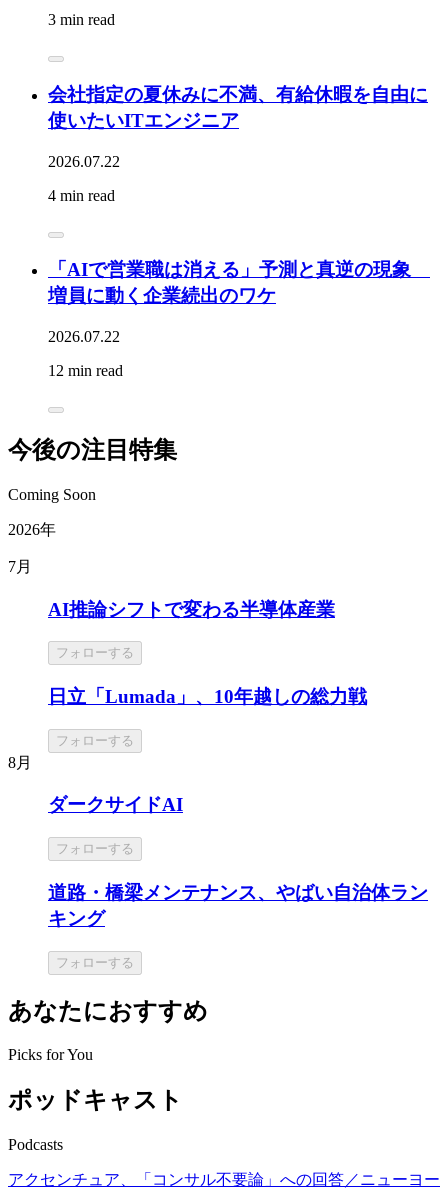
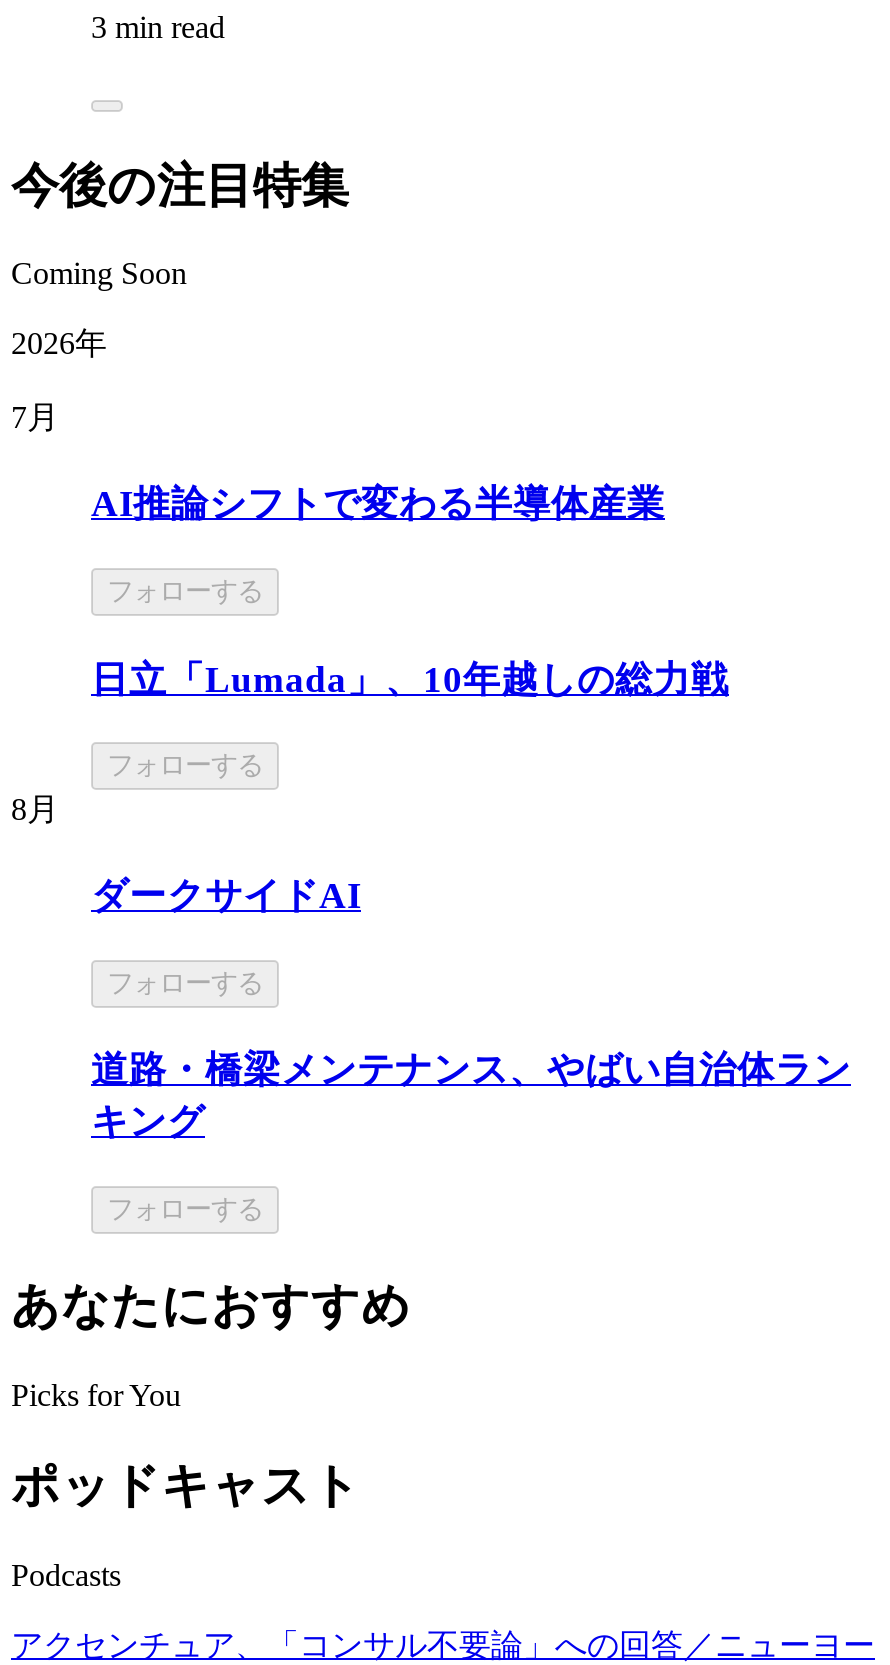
- 会社指定の夏休みに不満、有給休暇を自由に
- 使いたいITエンジニア
- 2026.07.22
- 4 min read

- 「AIで営業職は消える」予測と真逆の現象
- 増員に動く企業続出のワケ
- 2026.07.22
- 12 min read
